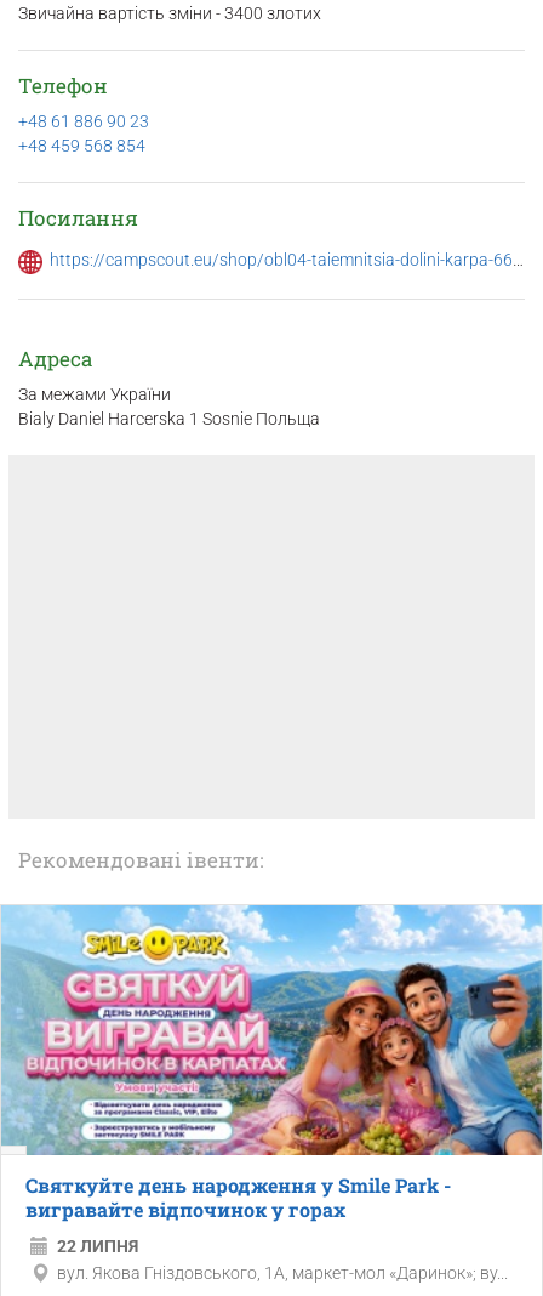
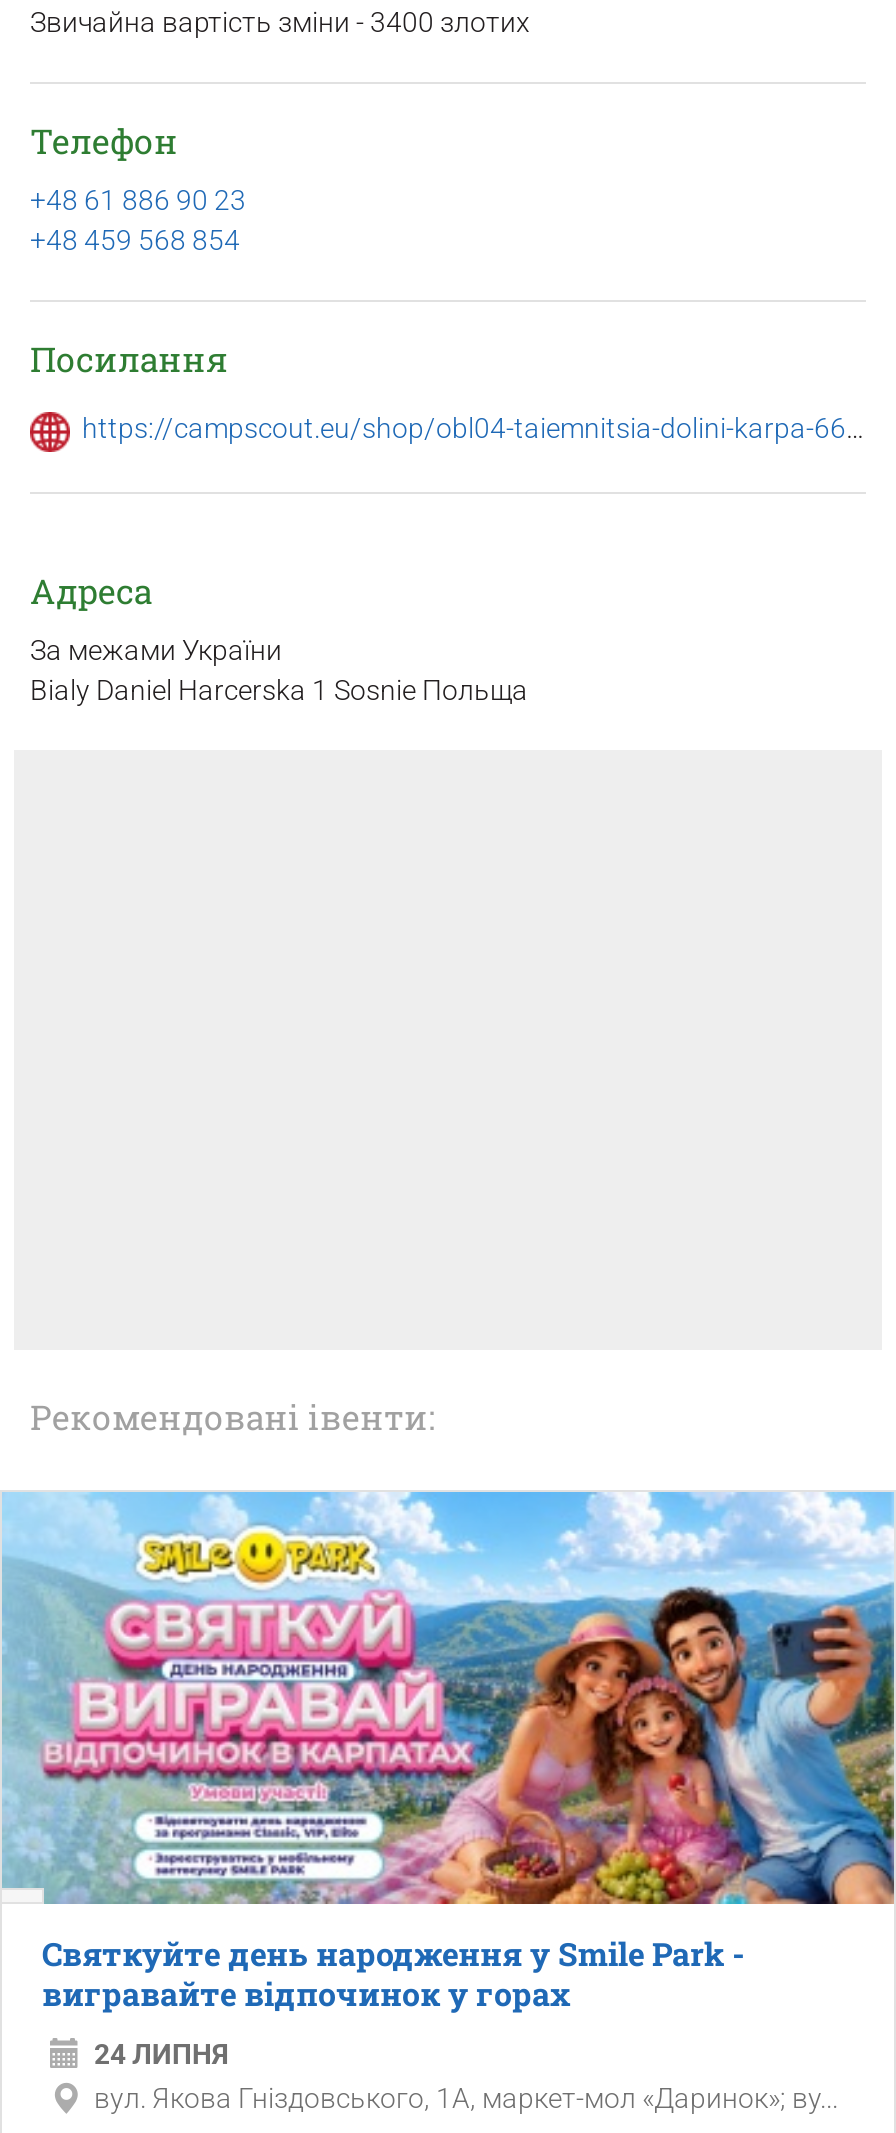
- 22 ЛИПНЯ
+ 24 ЛИПНЯ
